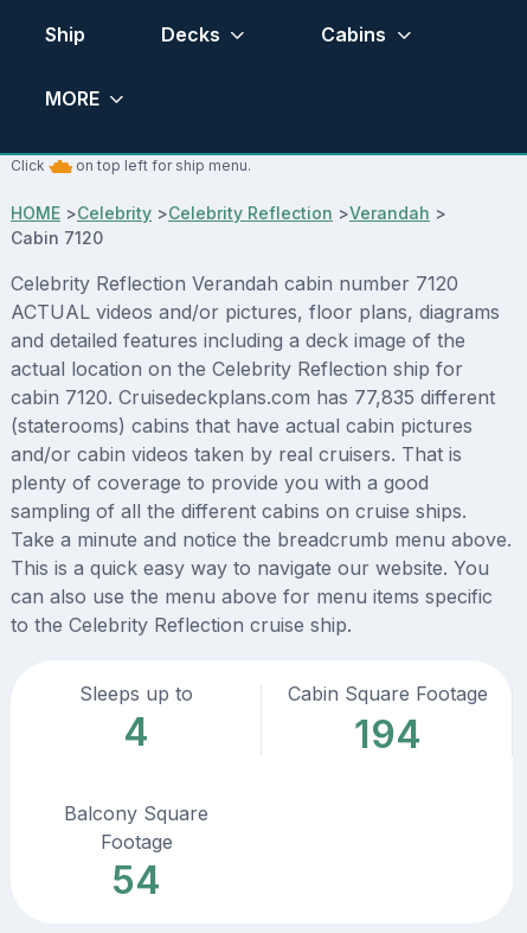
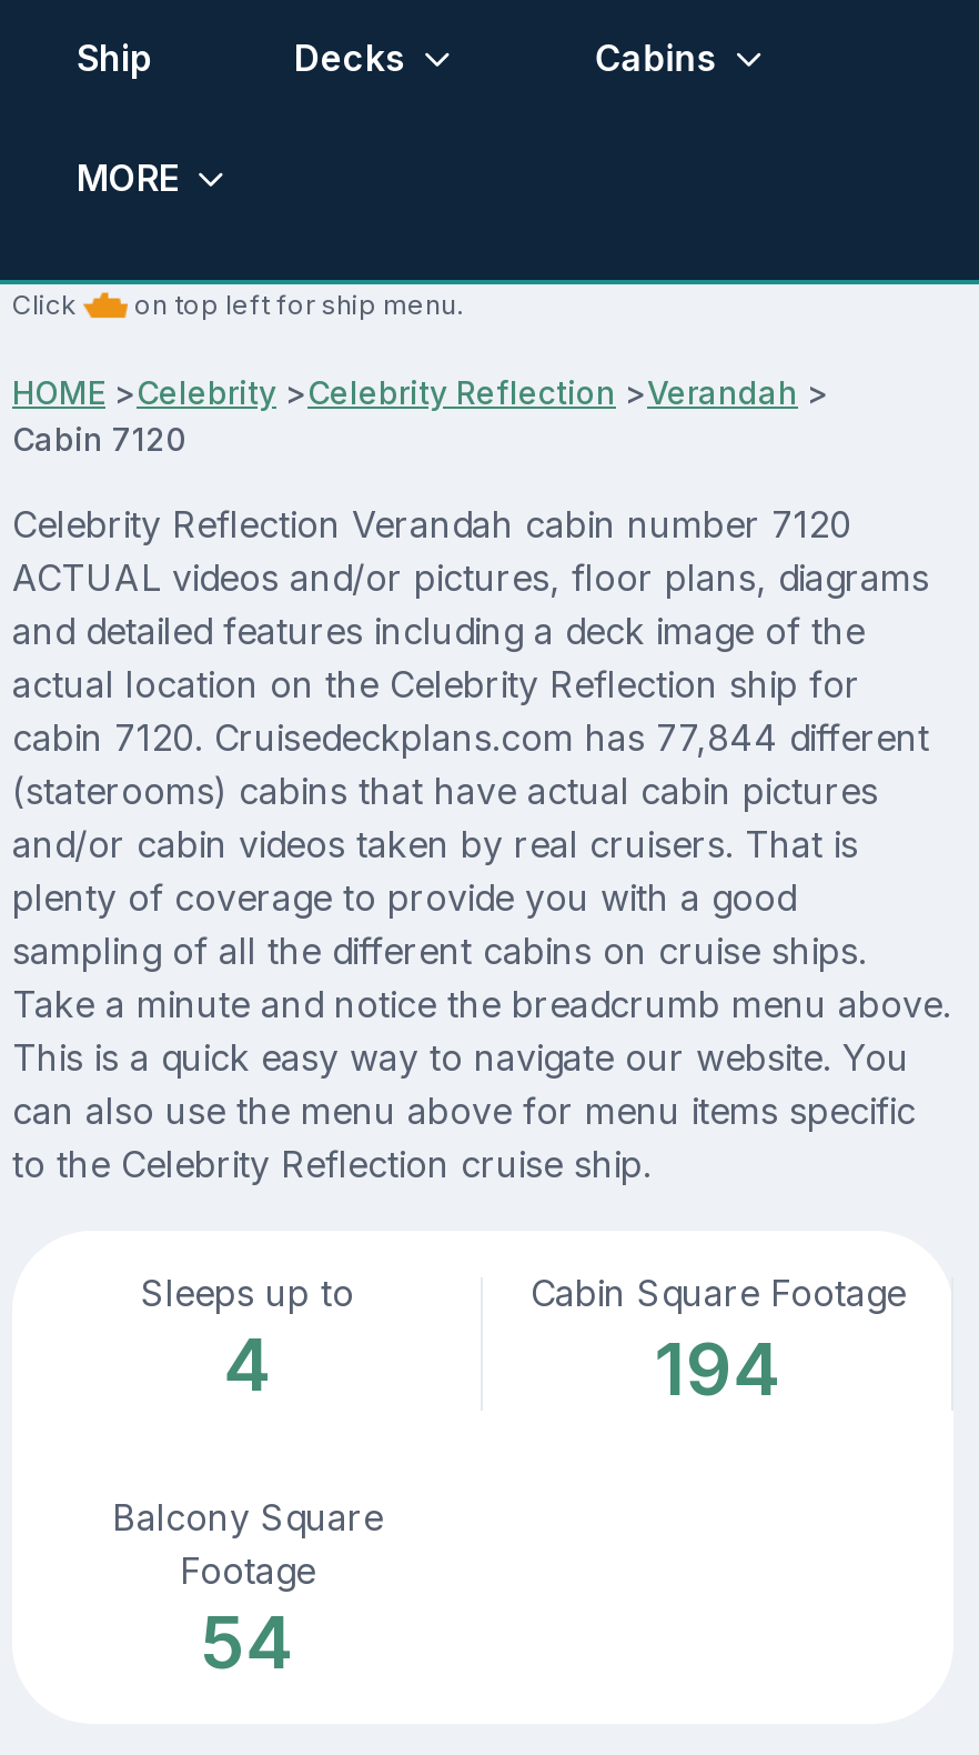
- cabin 7120. Cruisedeckplans.com has 77,835 different
+ cabin 7120. Cruisedeckplans.com has 77,844 different
